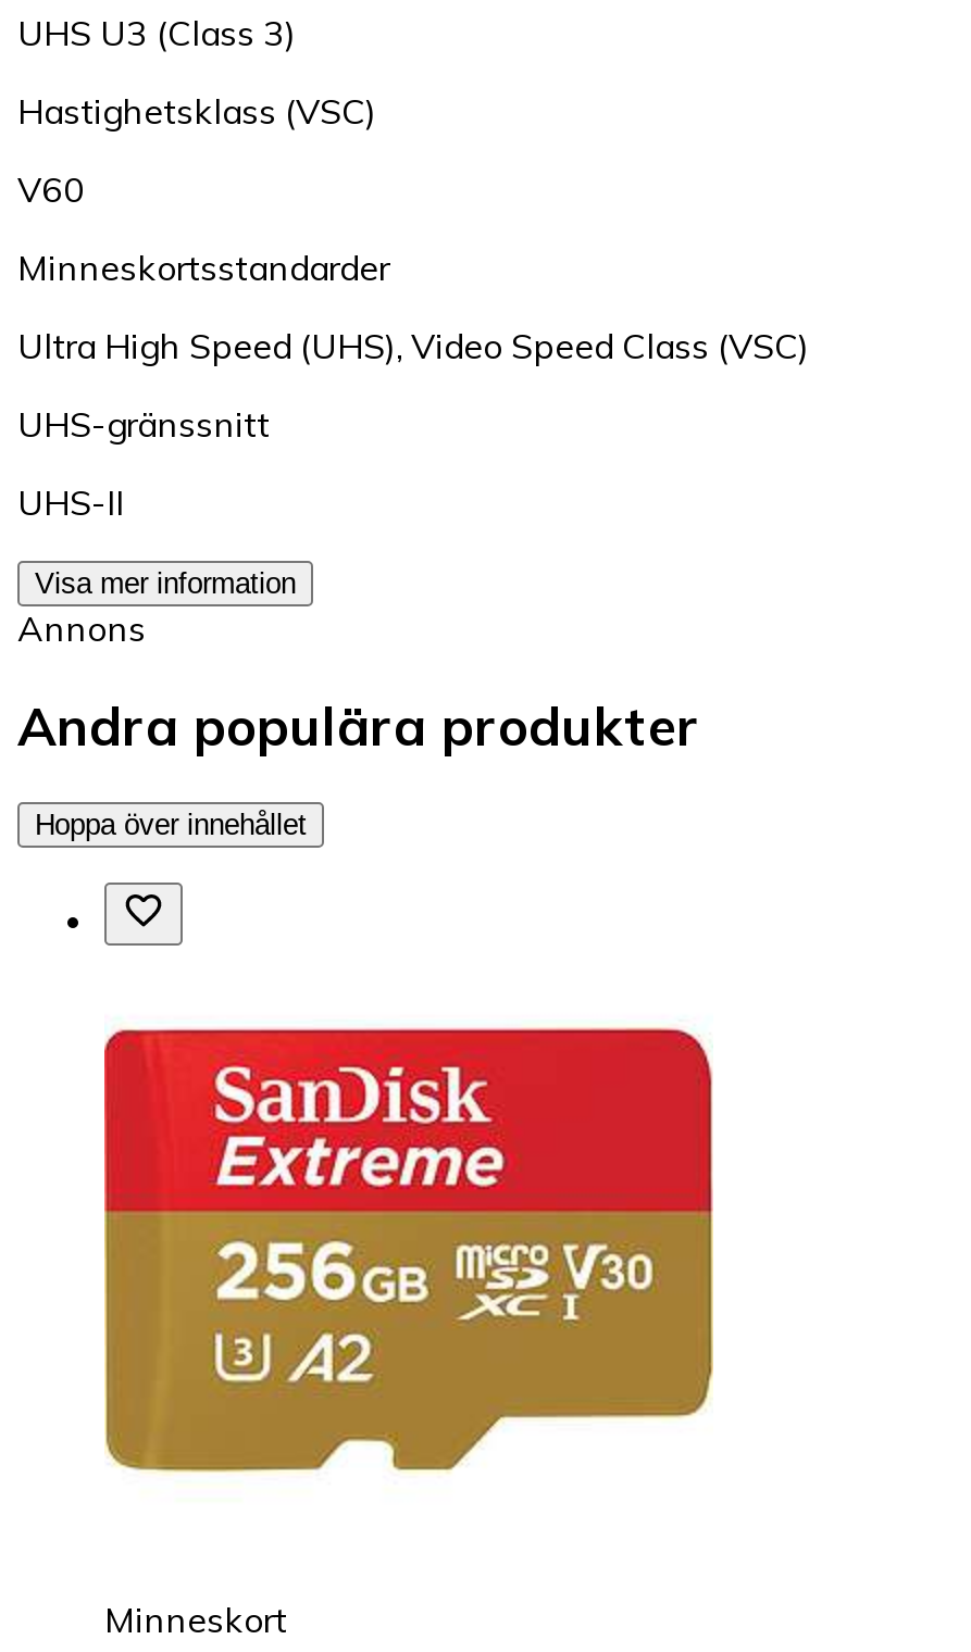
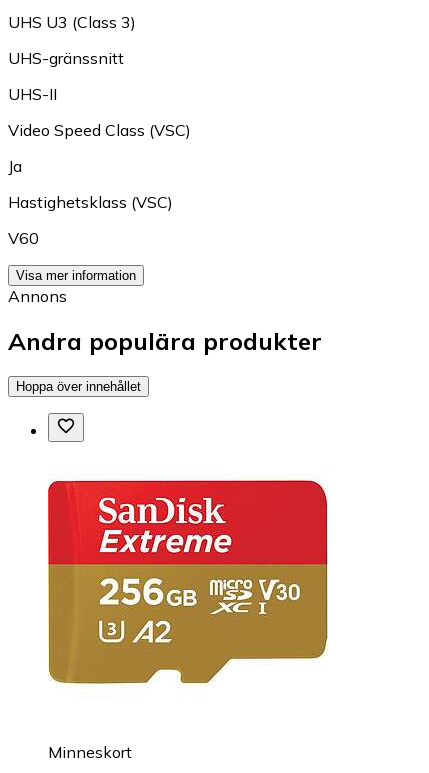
moved down: Hastighetsklass (VSC) | V60

- Minneskortsstandarder
- Ultra High Speed (UHS), Video Speed Class (VSC)

moved up: UHS-gränssnitt | UHS-II

+ Video Speed Class (VSC)
+ Ja
